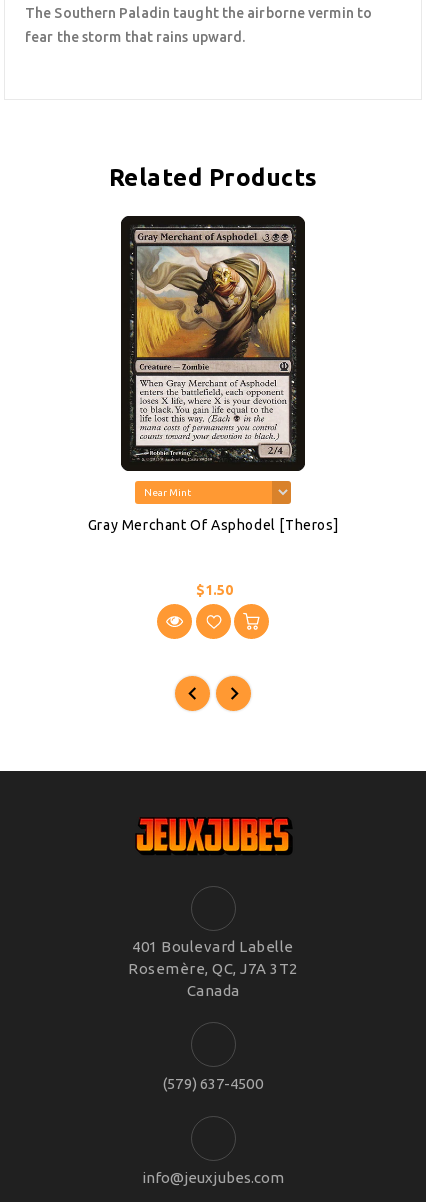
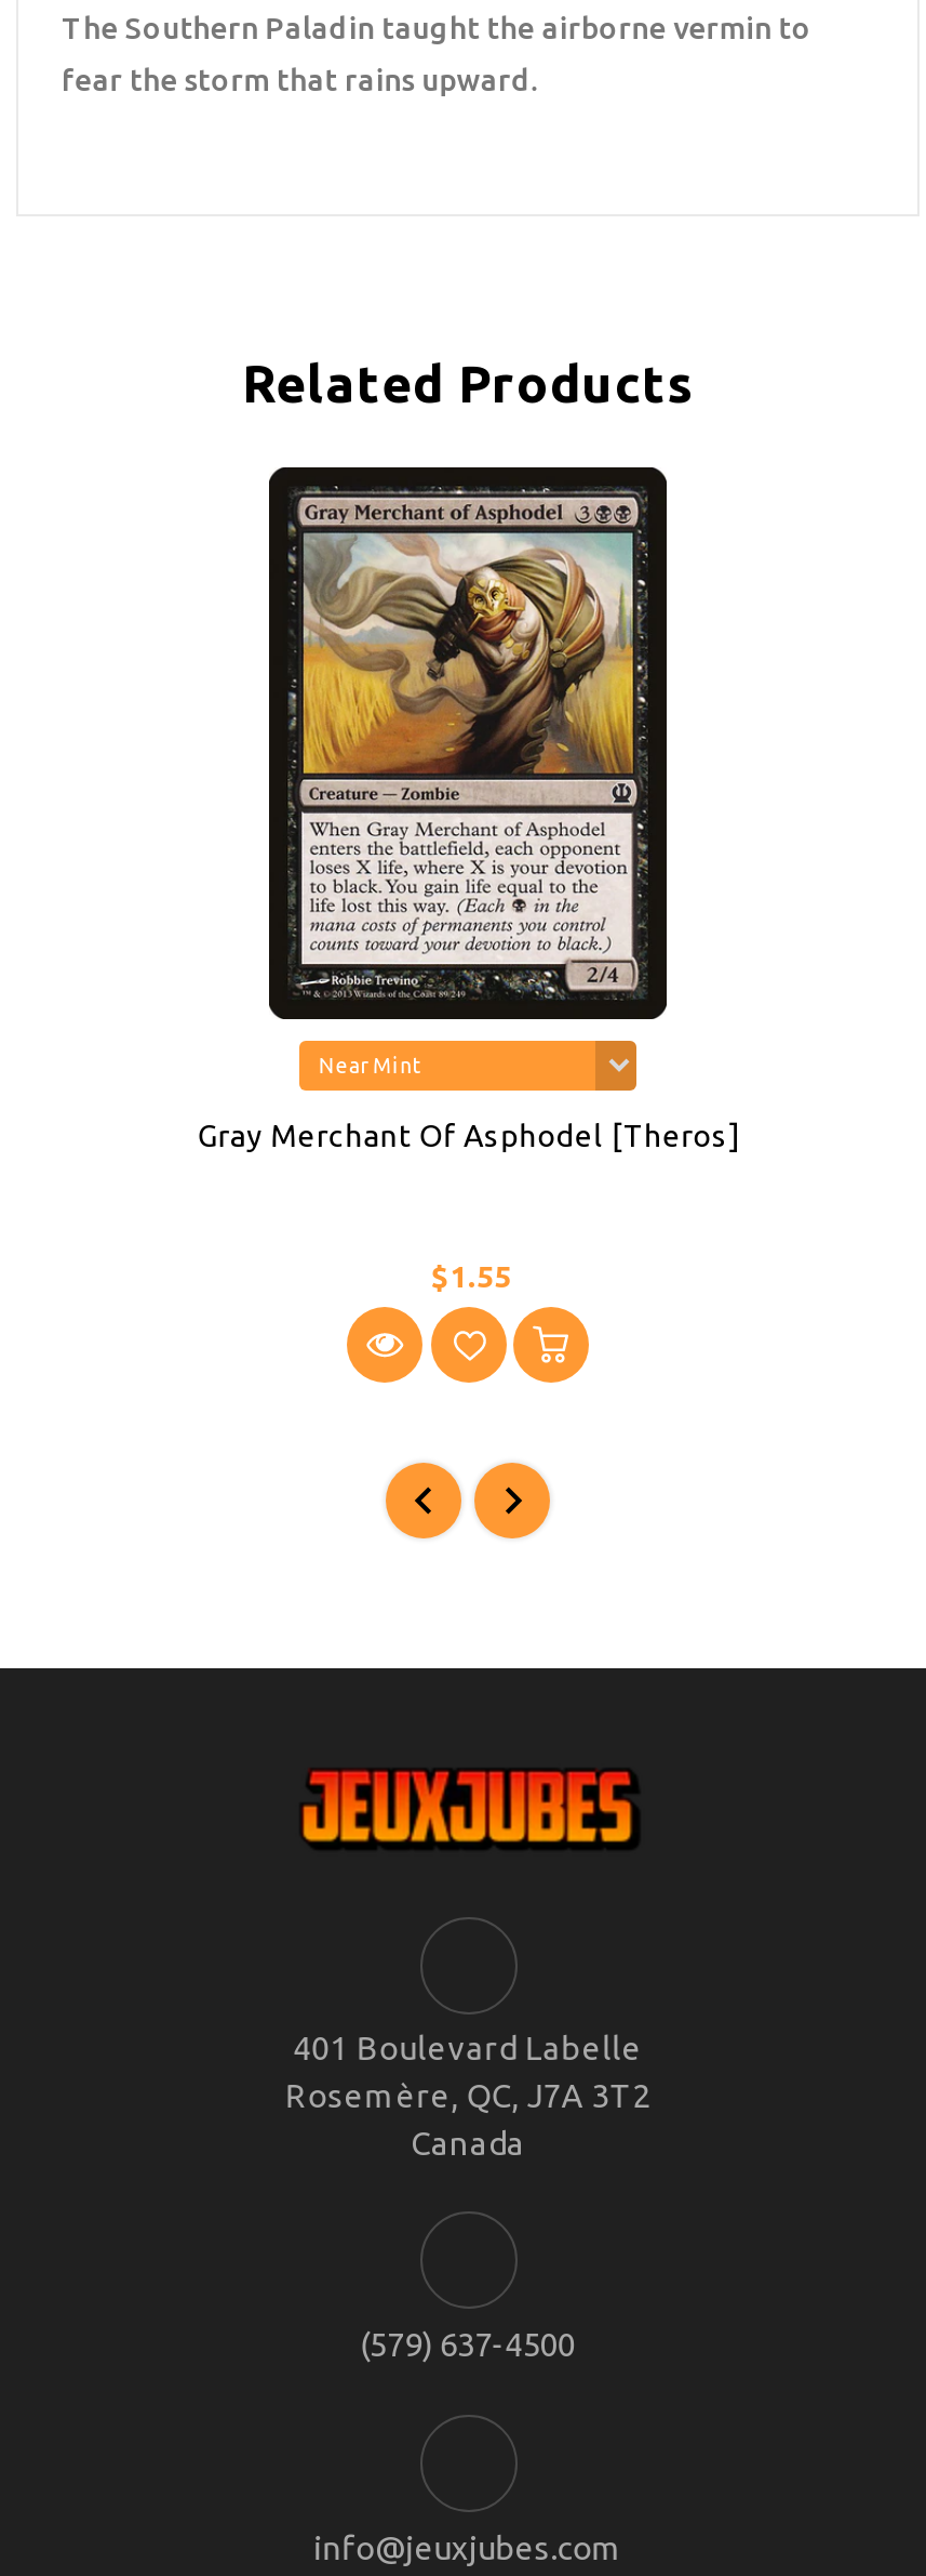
- $1.50
+ $1.55
